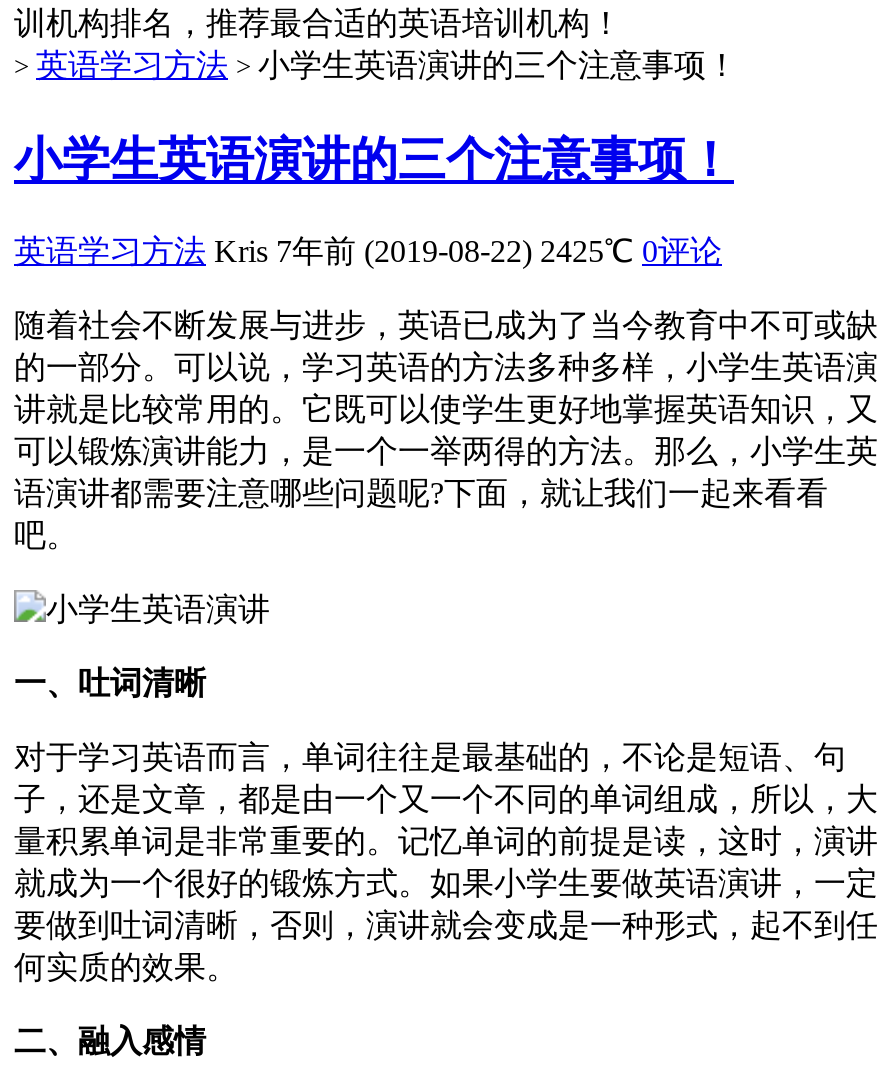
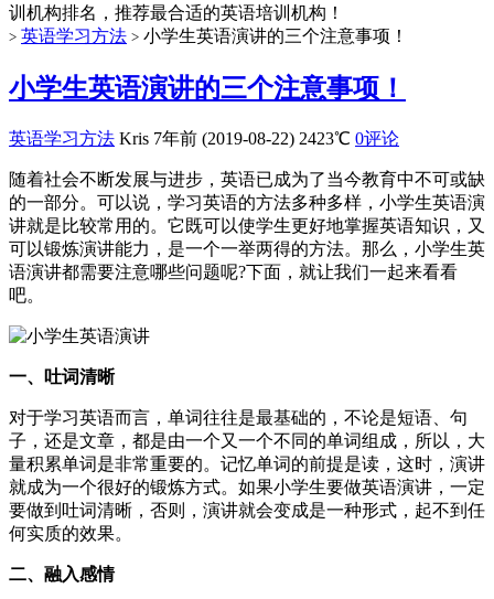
- 英语学习方法 Kris 7年前 (2019-08-22) 2425℃ 0评论
+ 英语学习方法 Kris 7年前 (2019-08-22) 2423℃ 0评论
